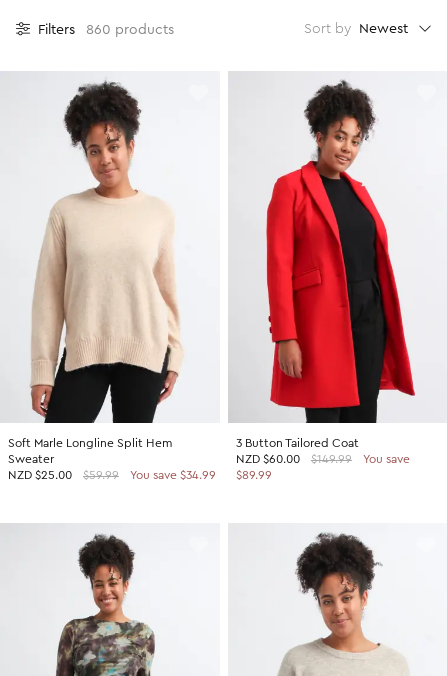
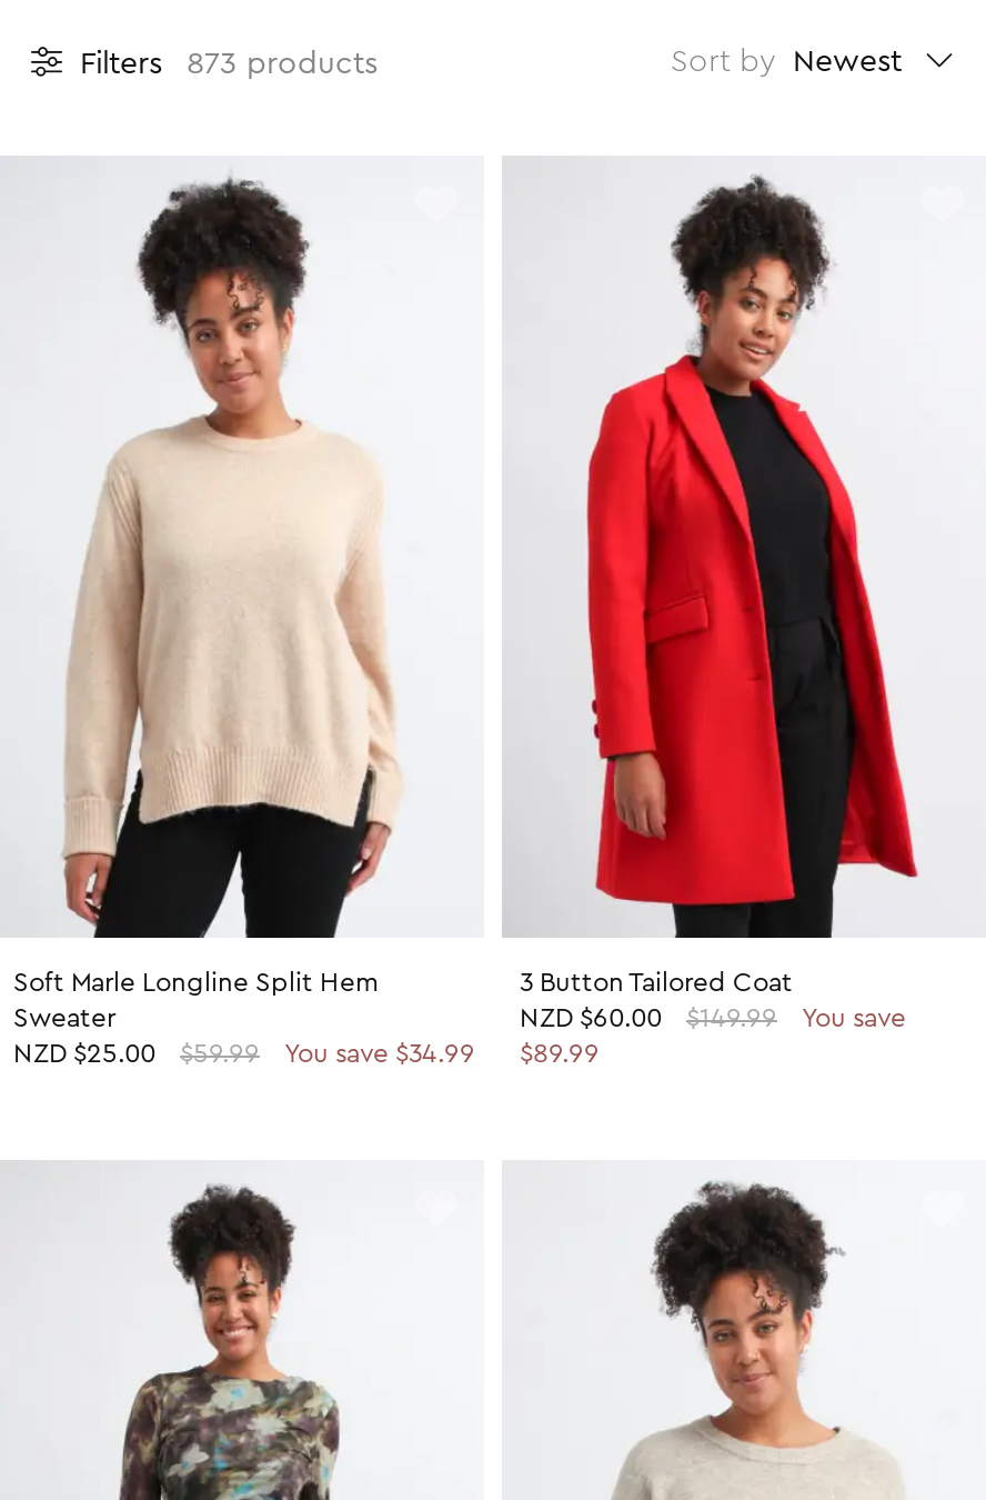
- Filters 860 products
+ Filters 873 products
